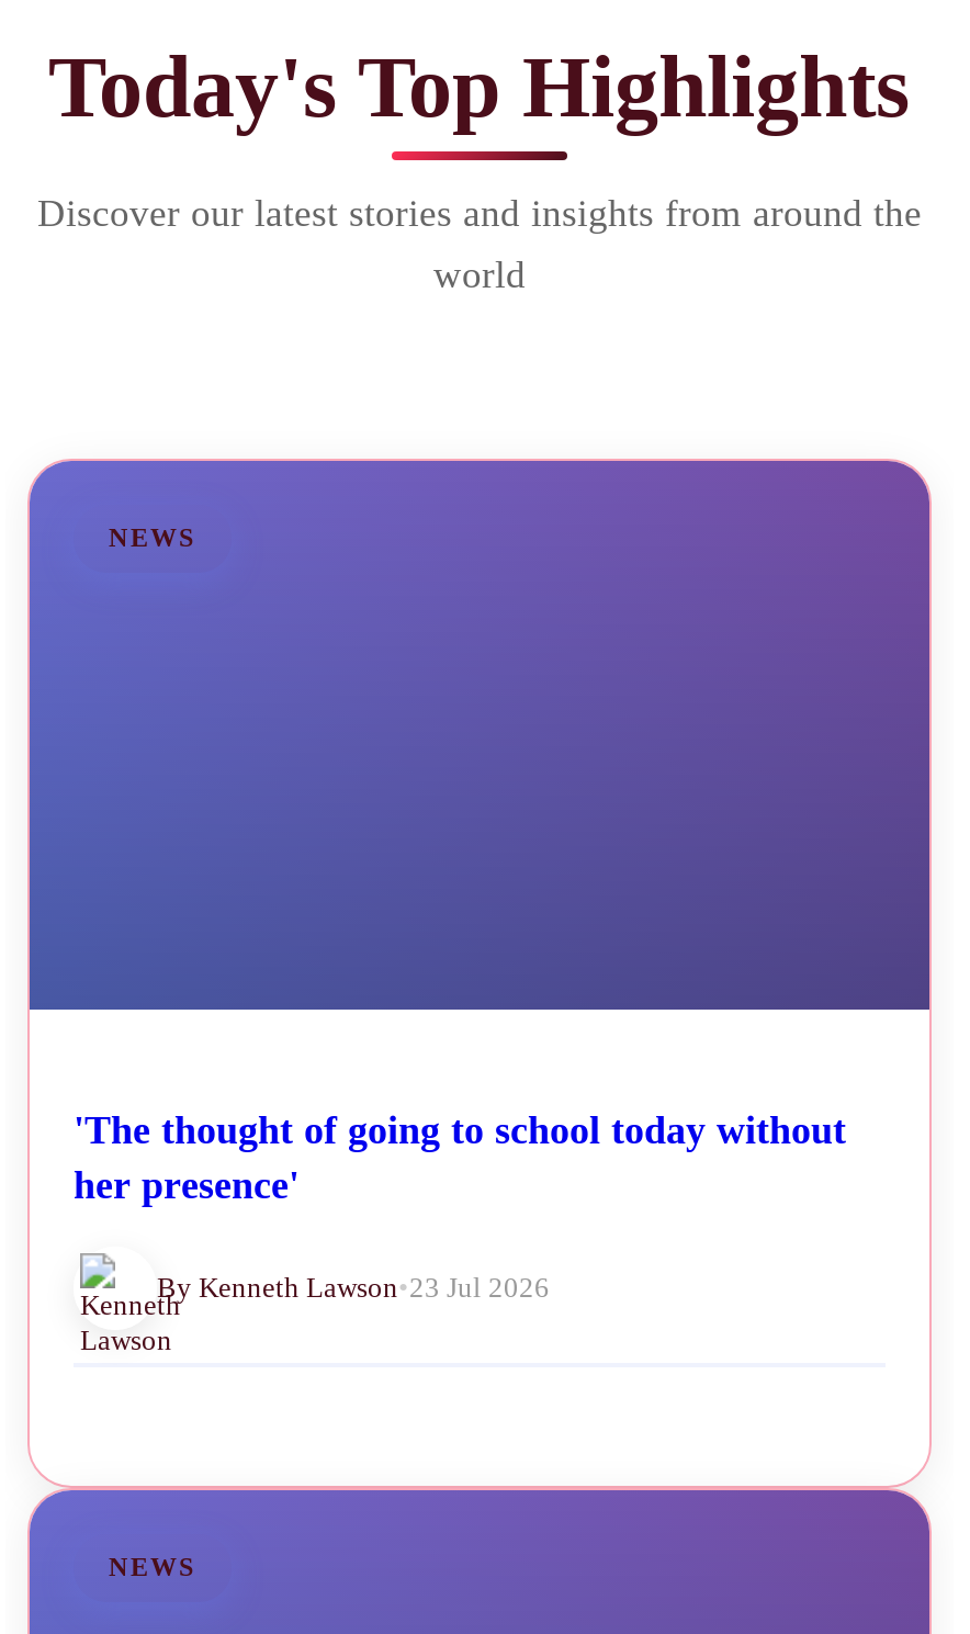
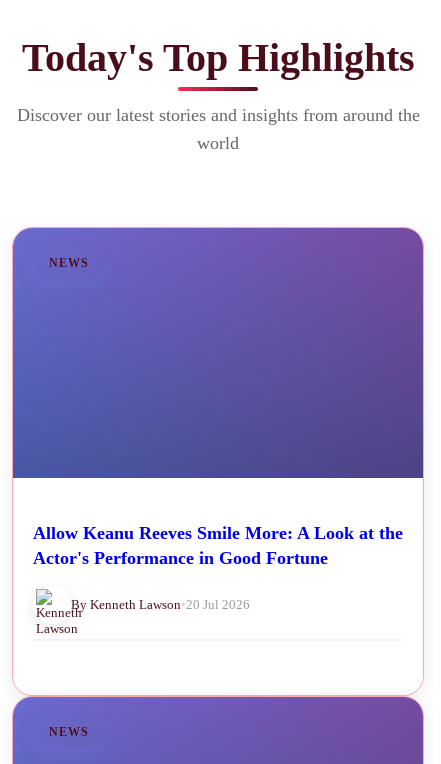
- 'The thought of going to school today without
- her presence'
+ Allow Keanu Reeves Smile More: A Look at the
+ Actor's Performance in Good Fortune

- By Kenneth Lawson • 23 Jul 2026
+ By Kenneth Lawson • 20 Jul 2026
